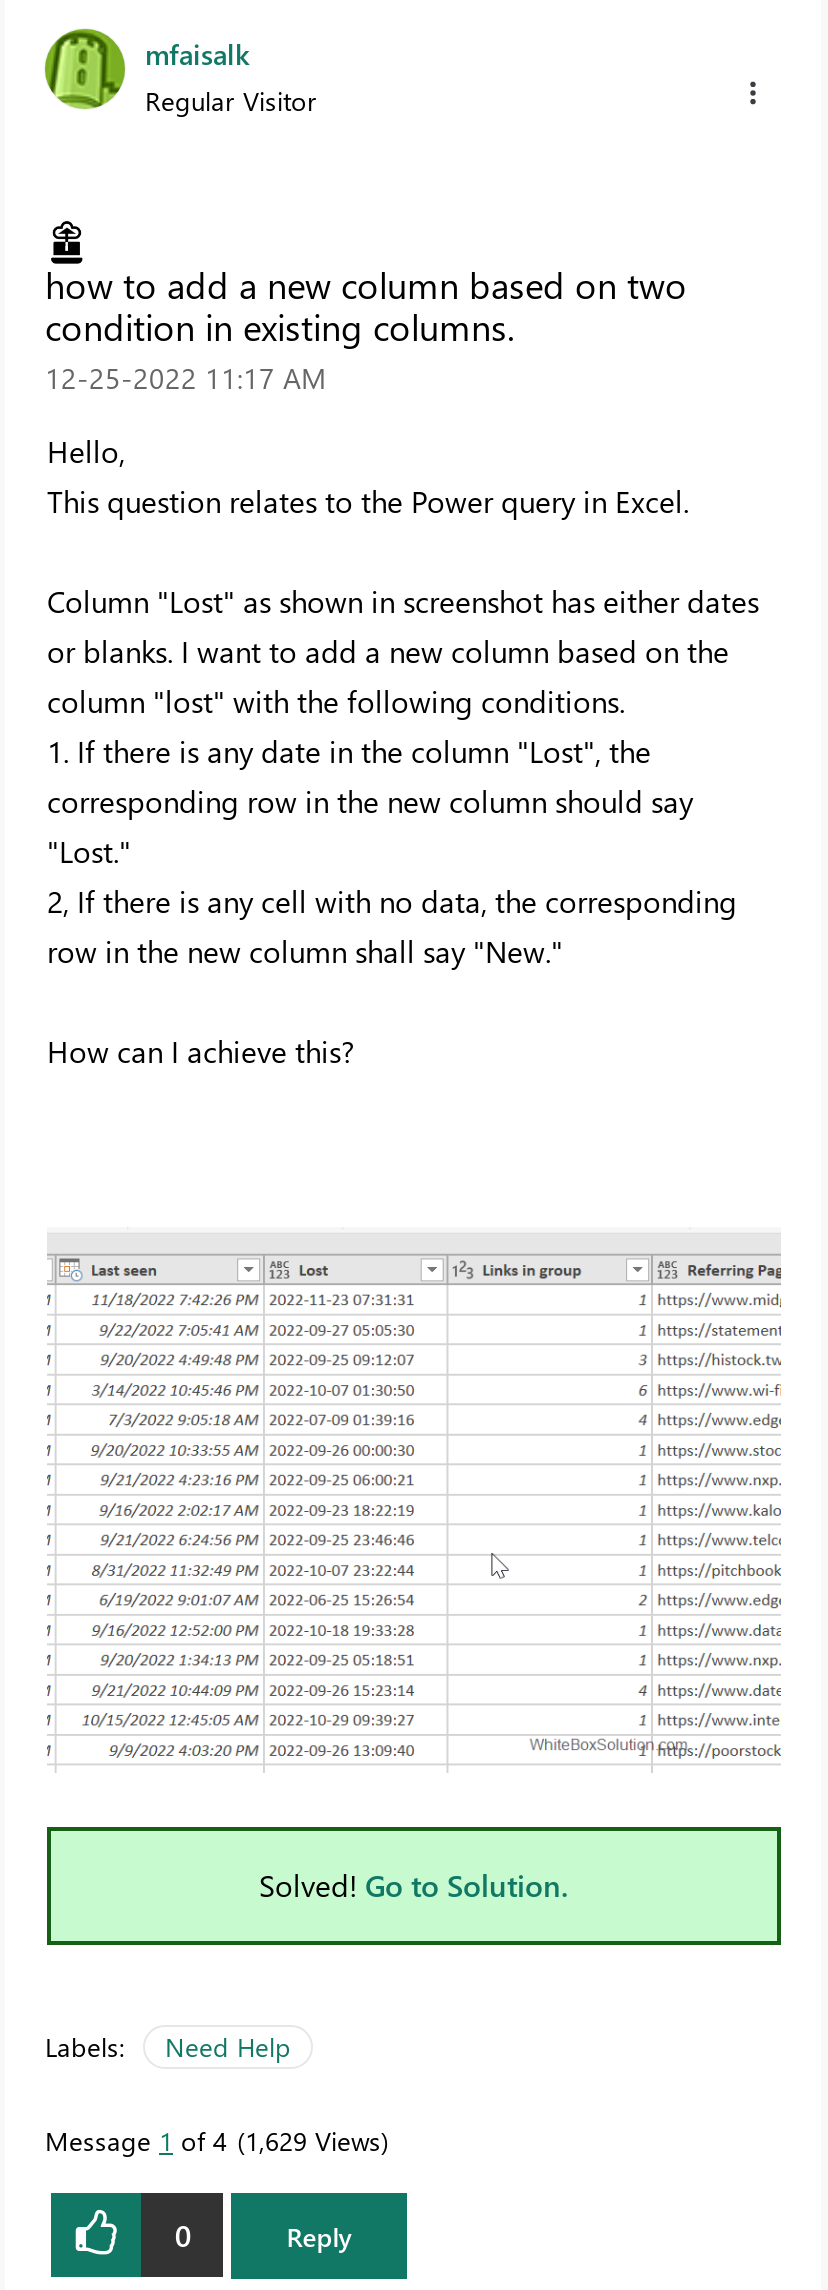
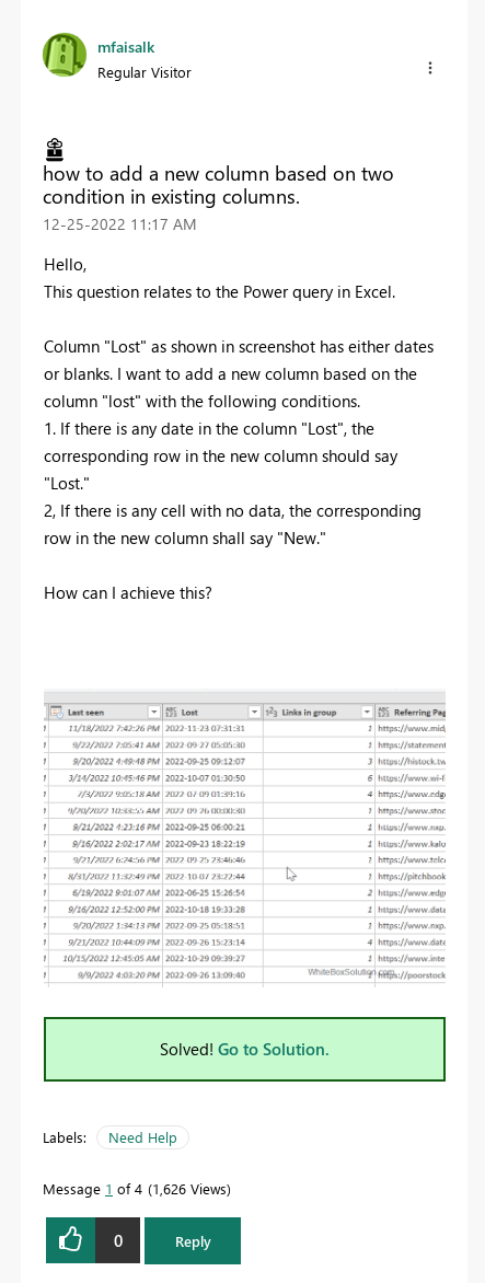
- Message 1 of 4 1,629 Views
+ Message 1 of 4 1,626 Views
